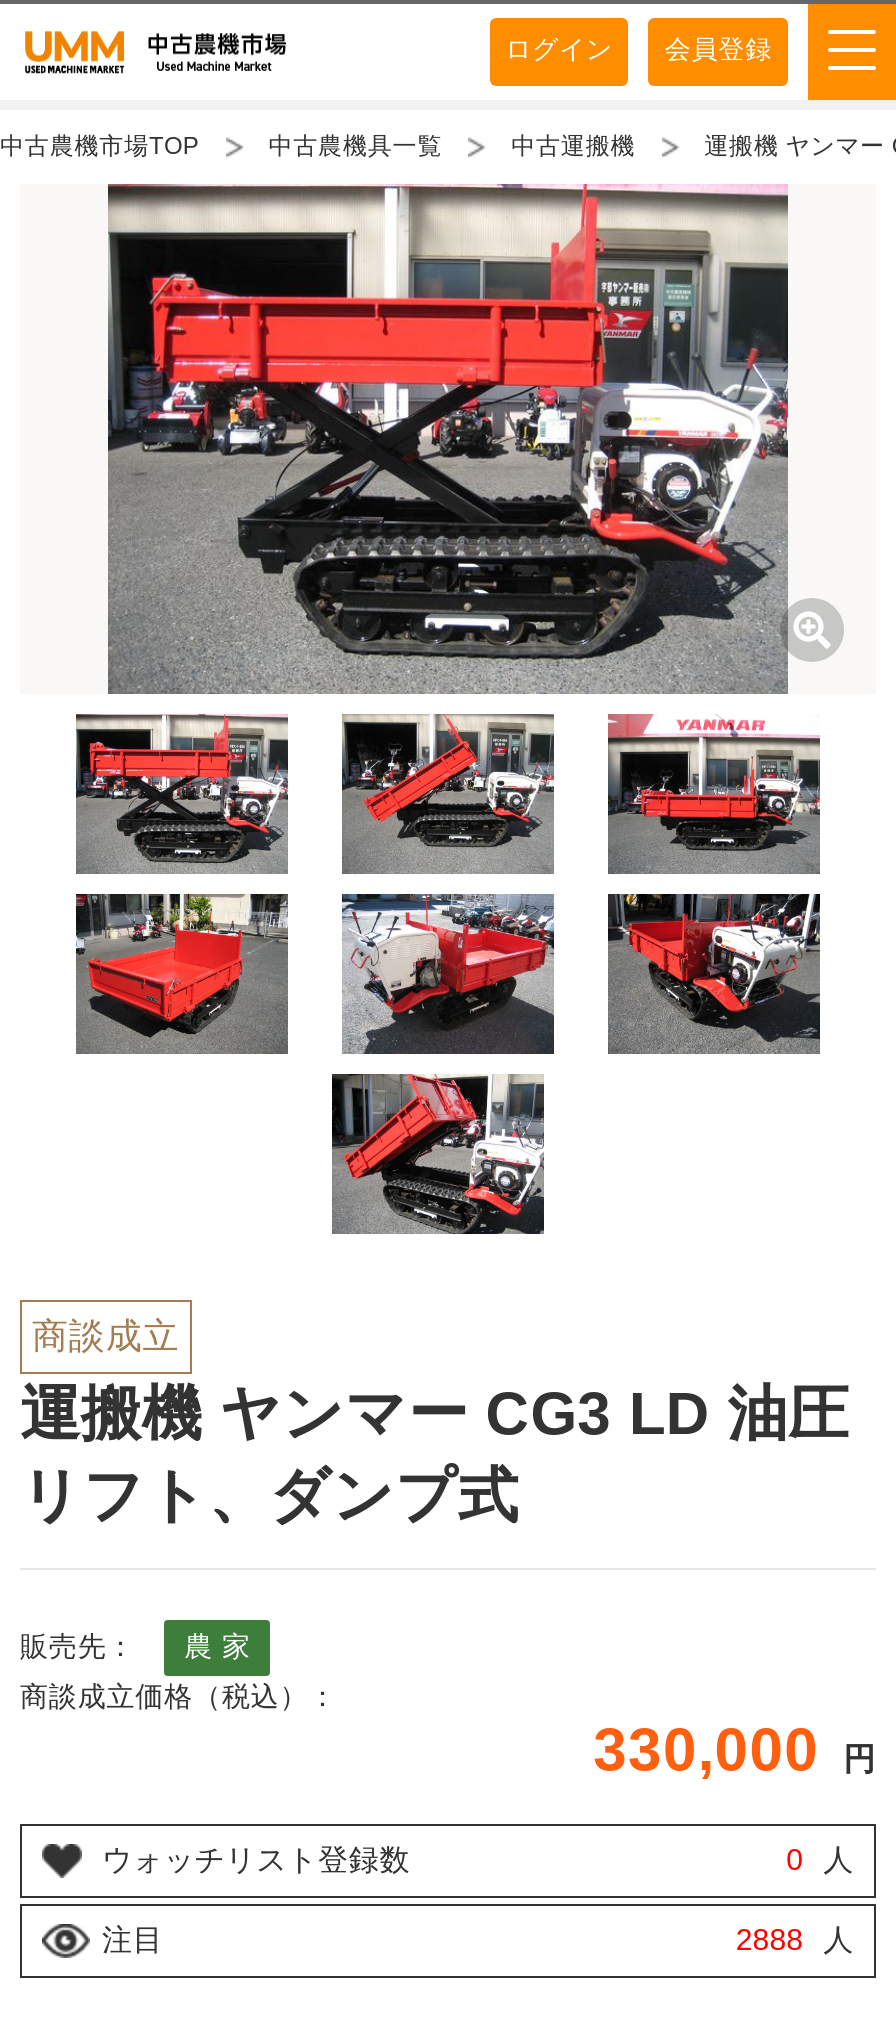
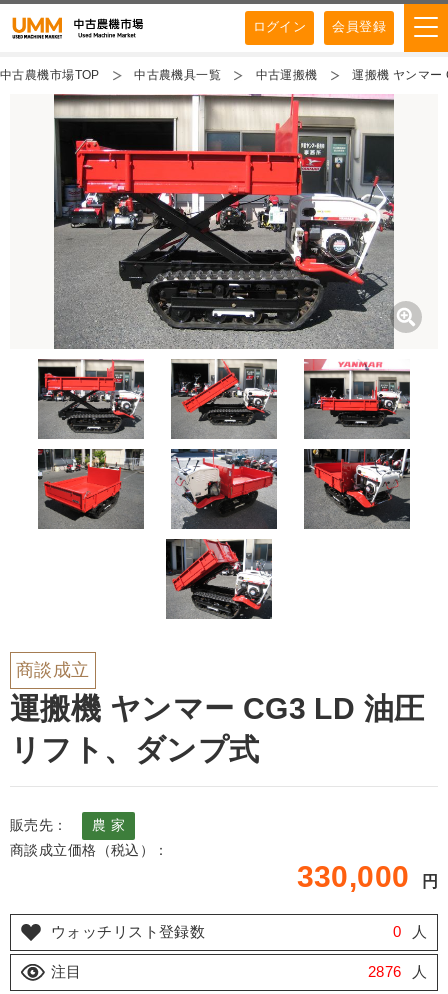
- 2888 人
+ 2876 人
